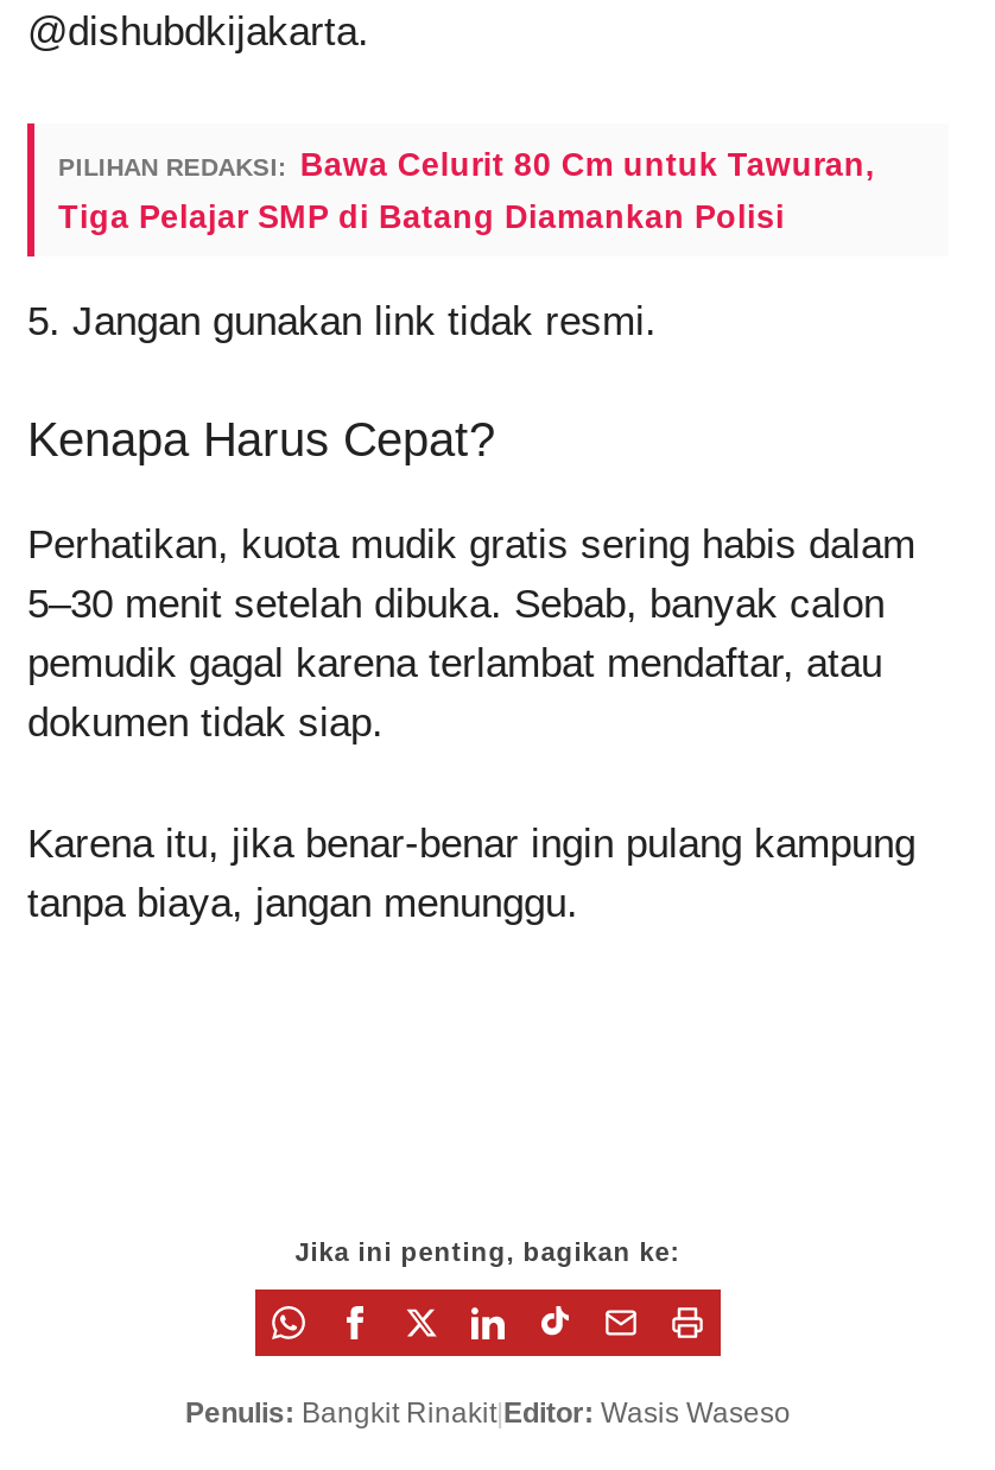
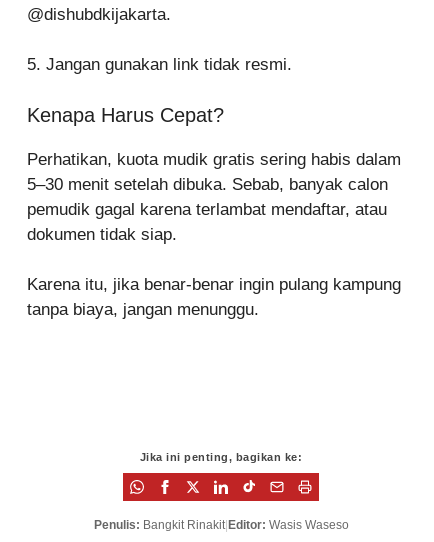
- PILIHAN REDAKSI: Bawa Celurit 80 Cm untuk Tawuran,
- Tiga Pelajar SMP di Batang Diamankan Polisi
